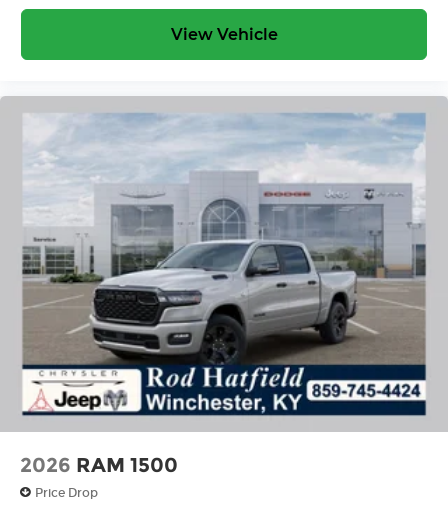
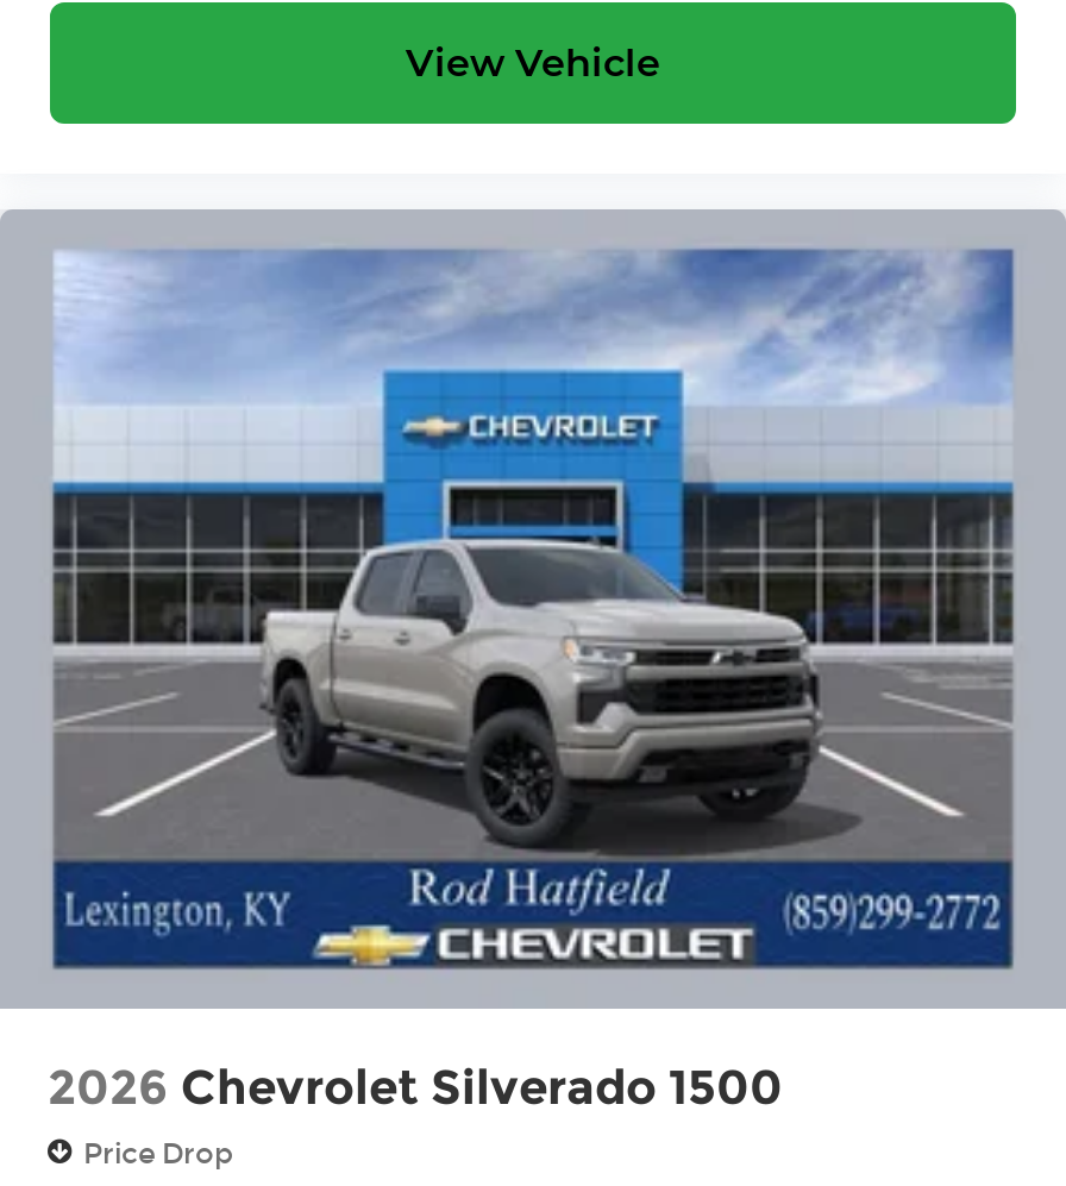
- [image]
- 2026 RAM 1500
+ [image]
+ 2026 Chevrolet Silverado 1500
